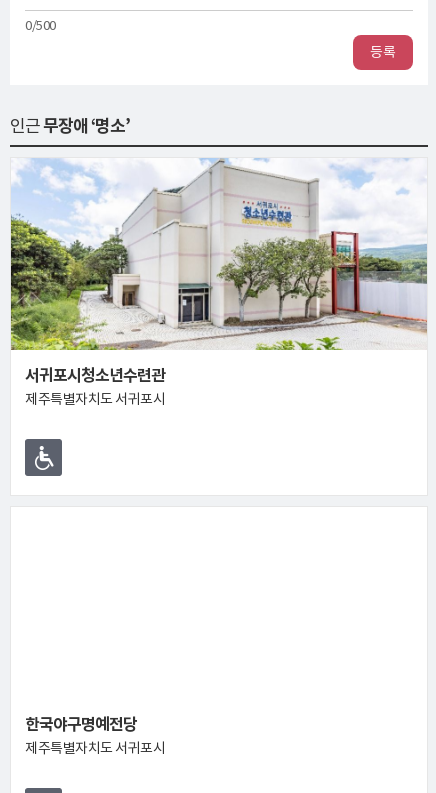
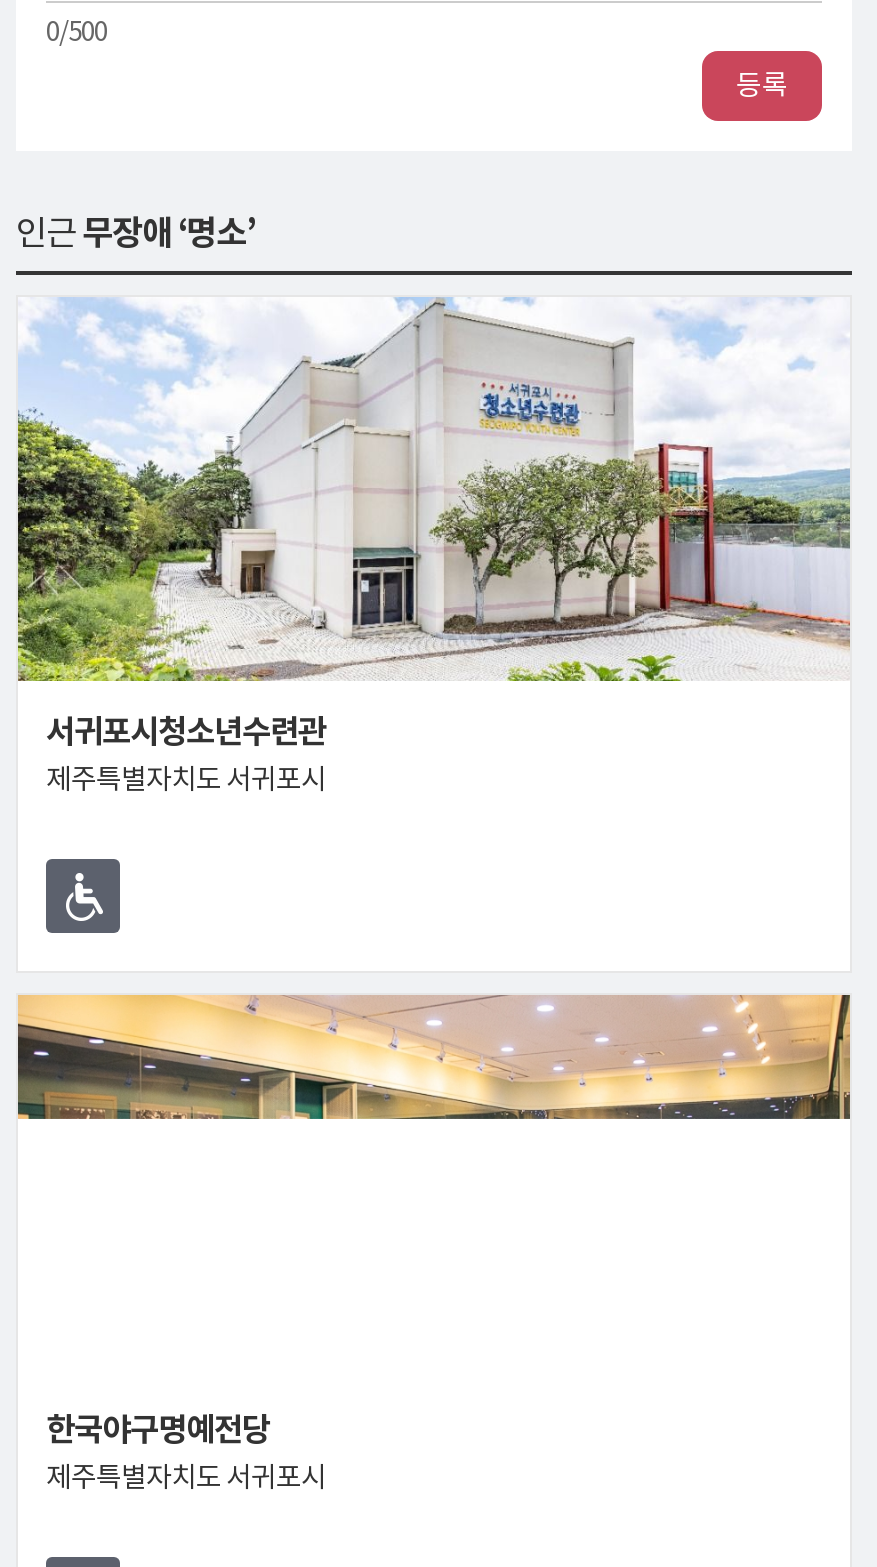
+ [image]
